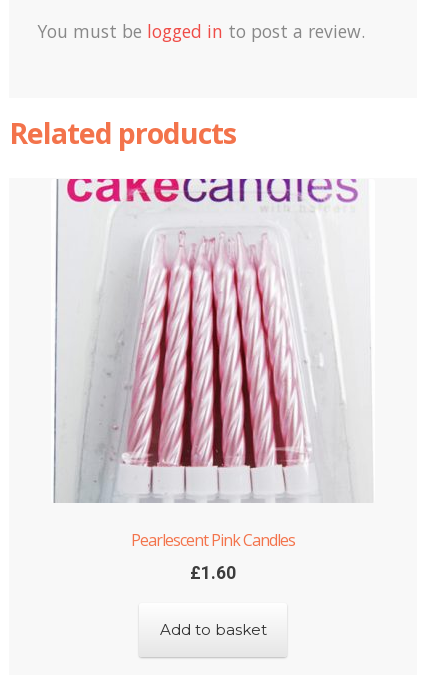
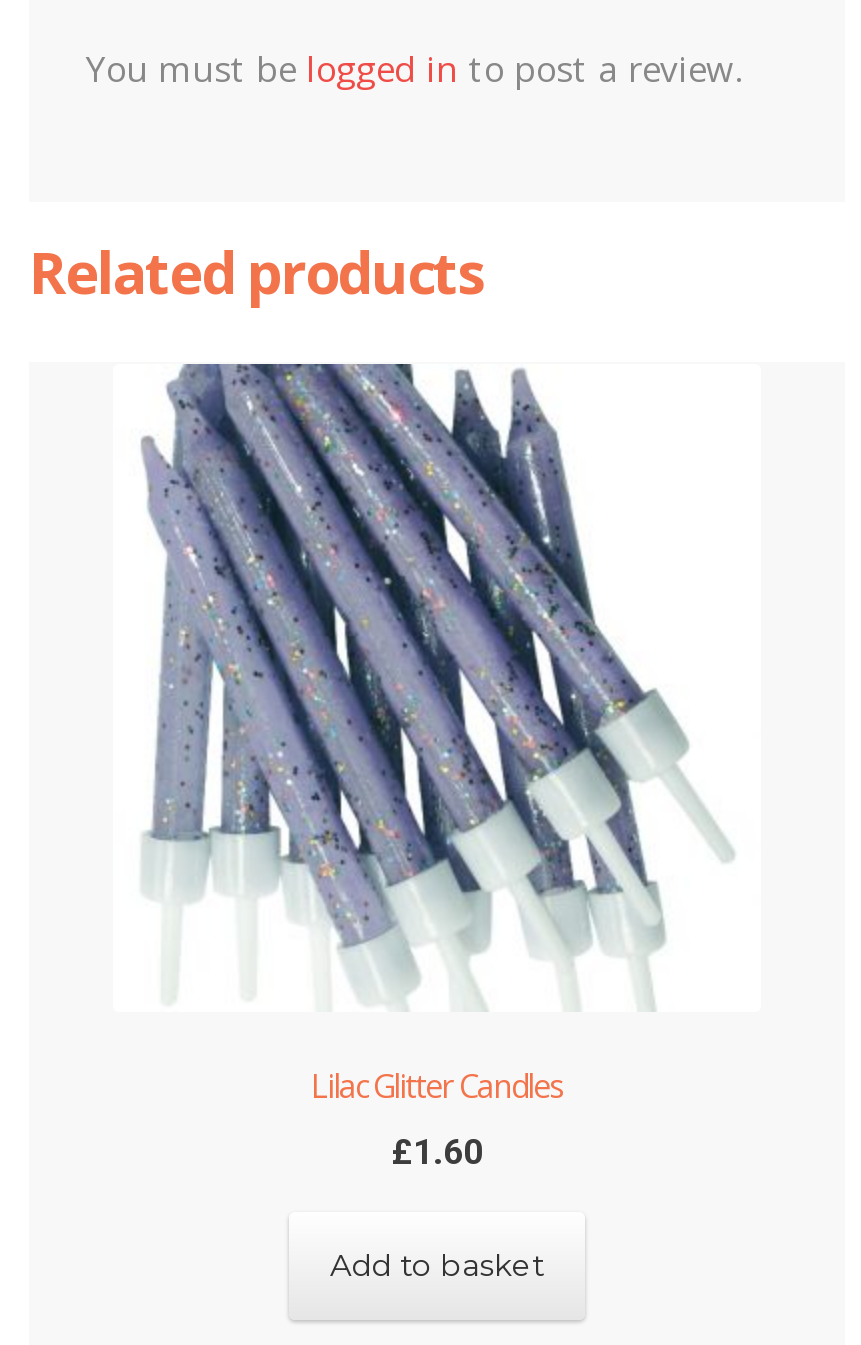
- [image]
- Pearlescent Pink Candles
+ [image]
+ Lilac Glitter Candles
